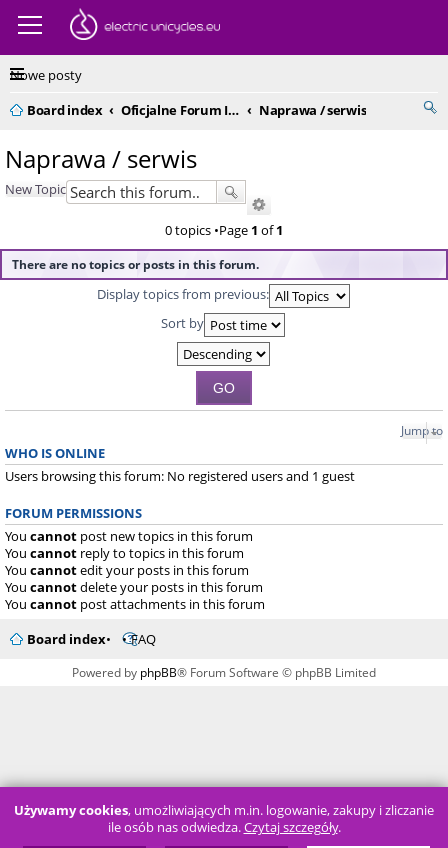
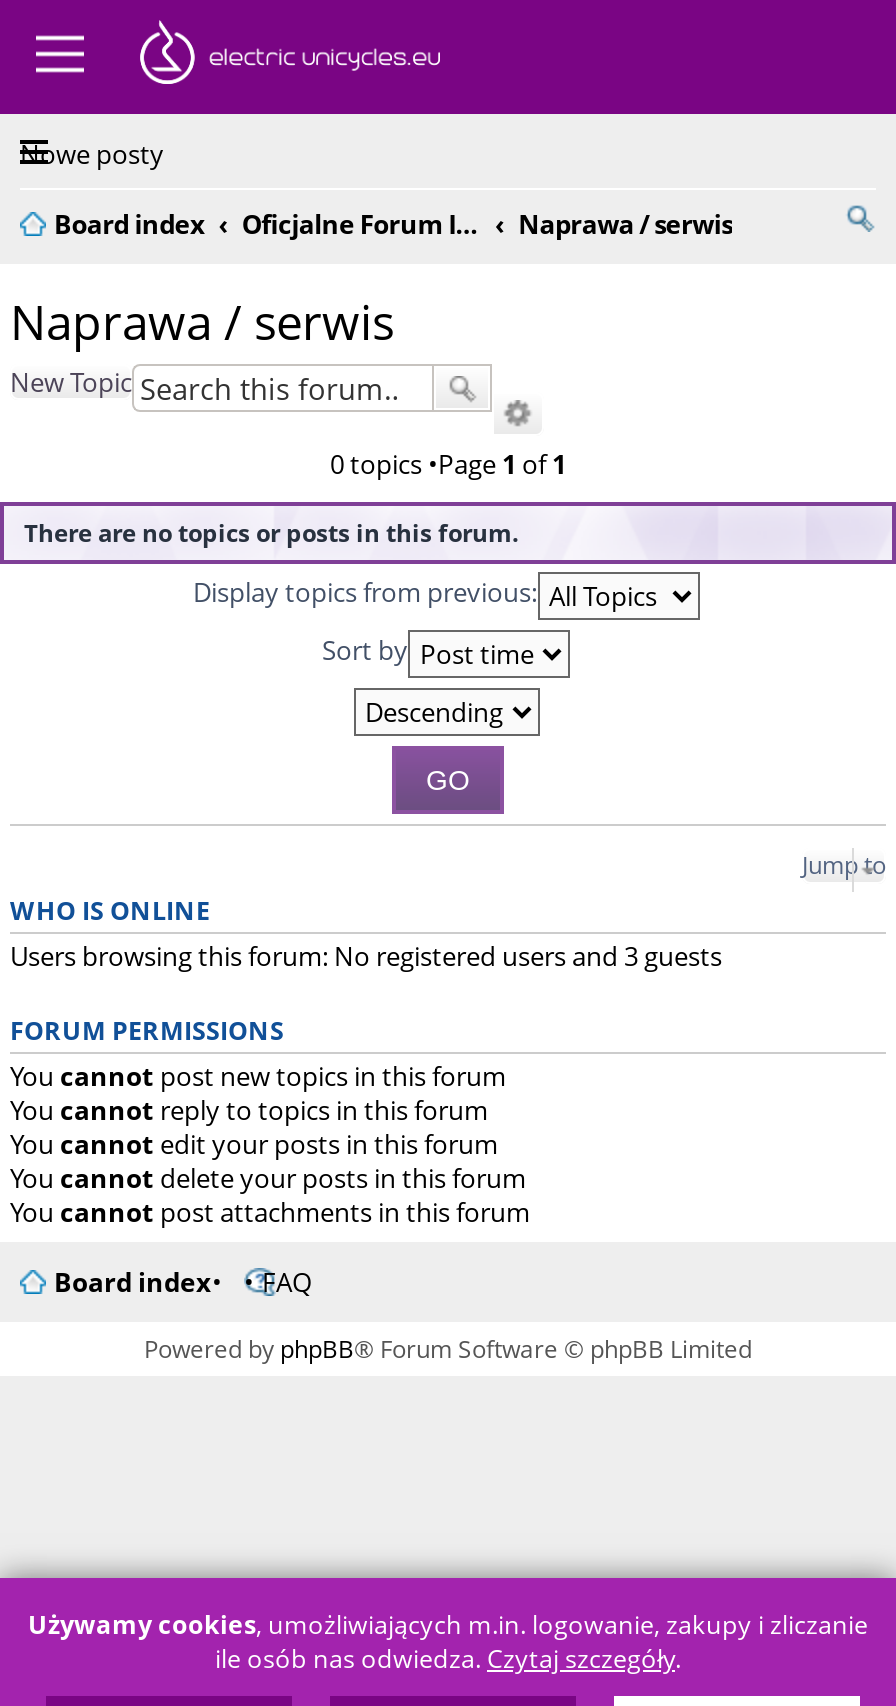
- Users browsing this forum: No registered users and 1 guest
+ Users browsing this forum: No registered users and 3 guests
